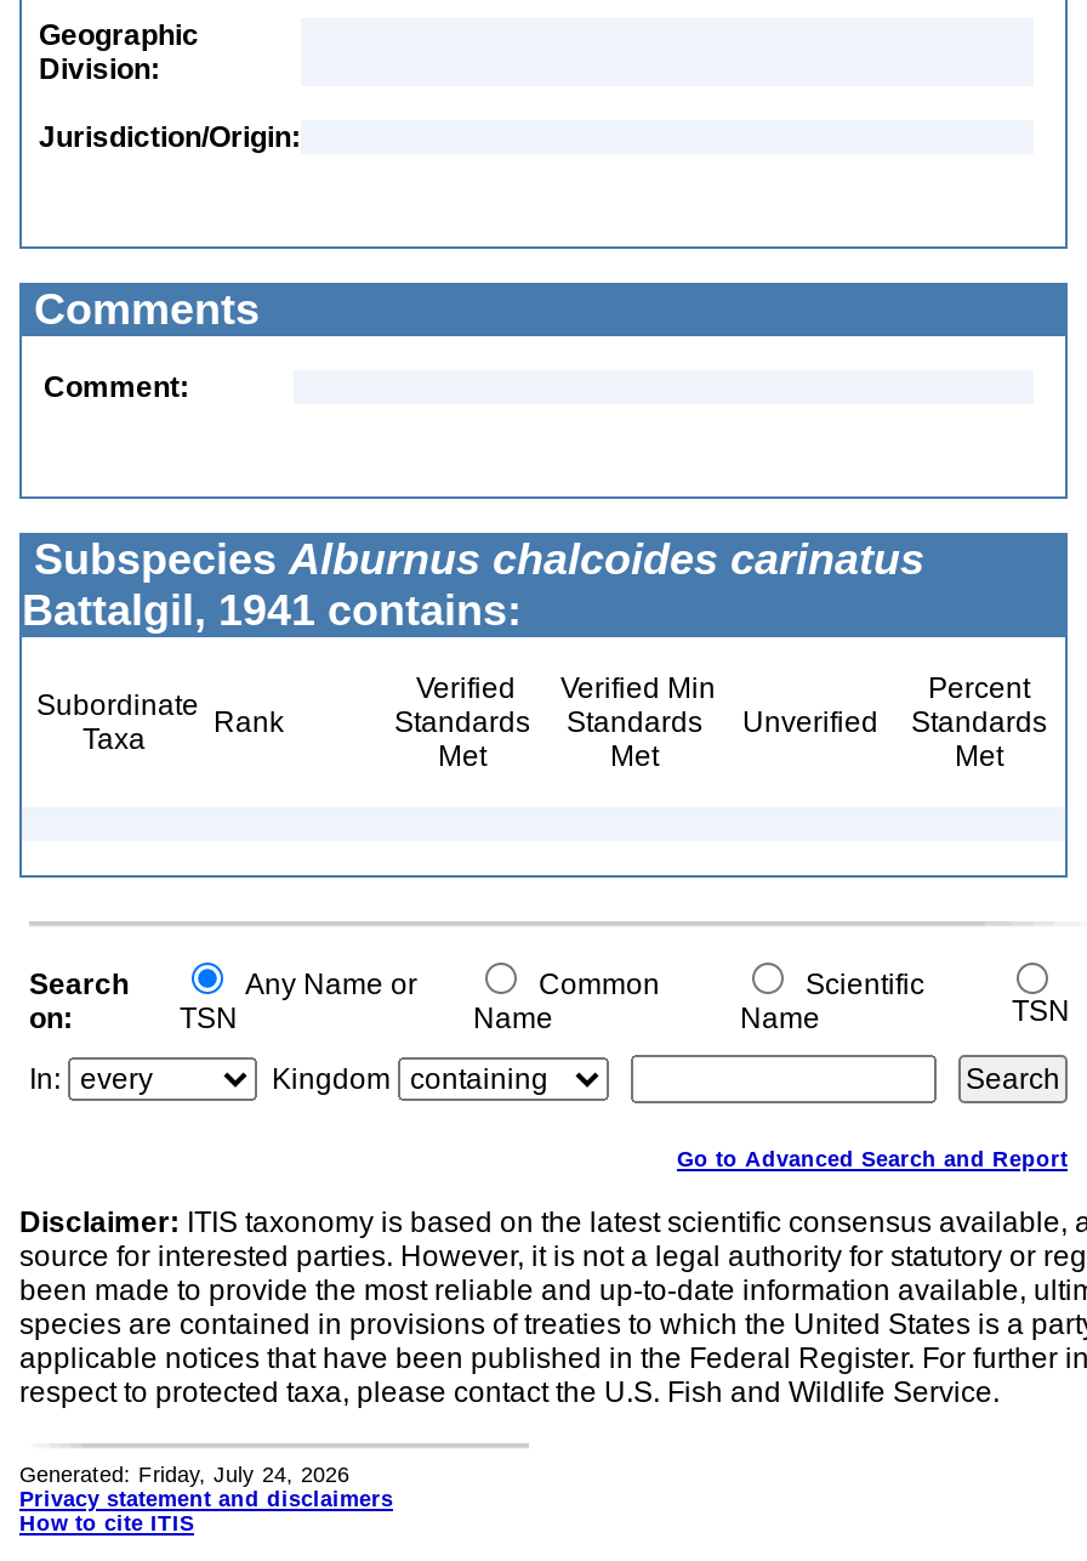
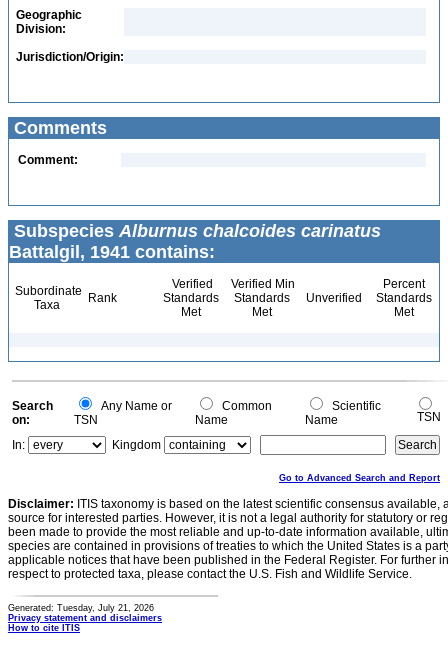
- Generated: Friday, July 24, 2026
+ Generated: Tuesday, July 21, 2026
